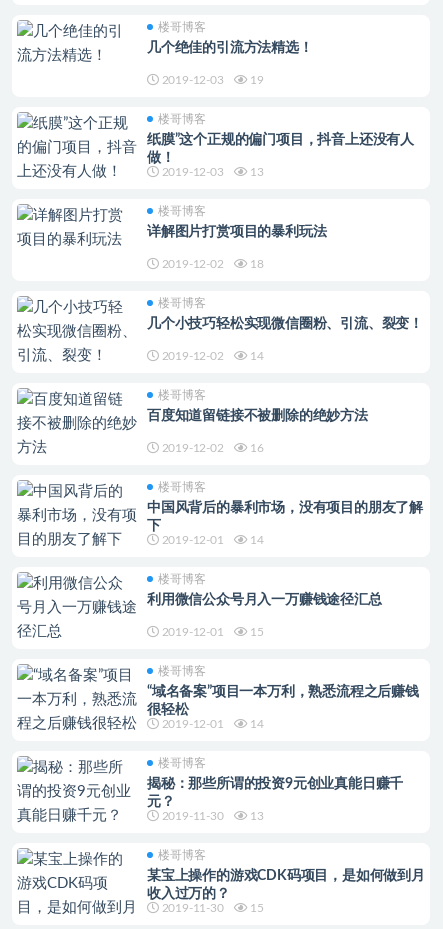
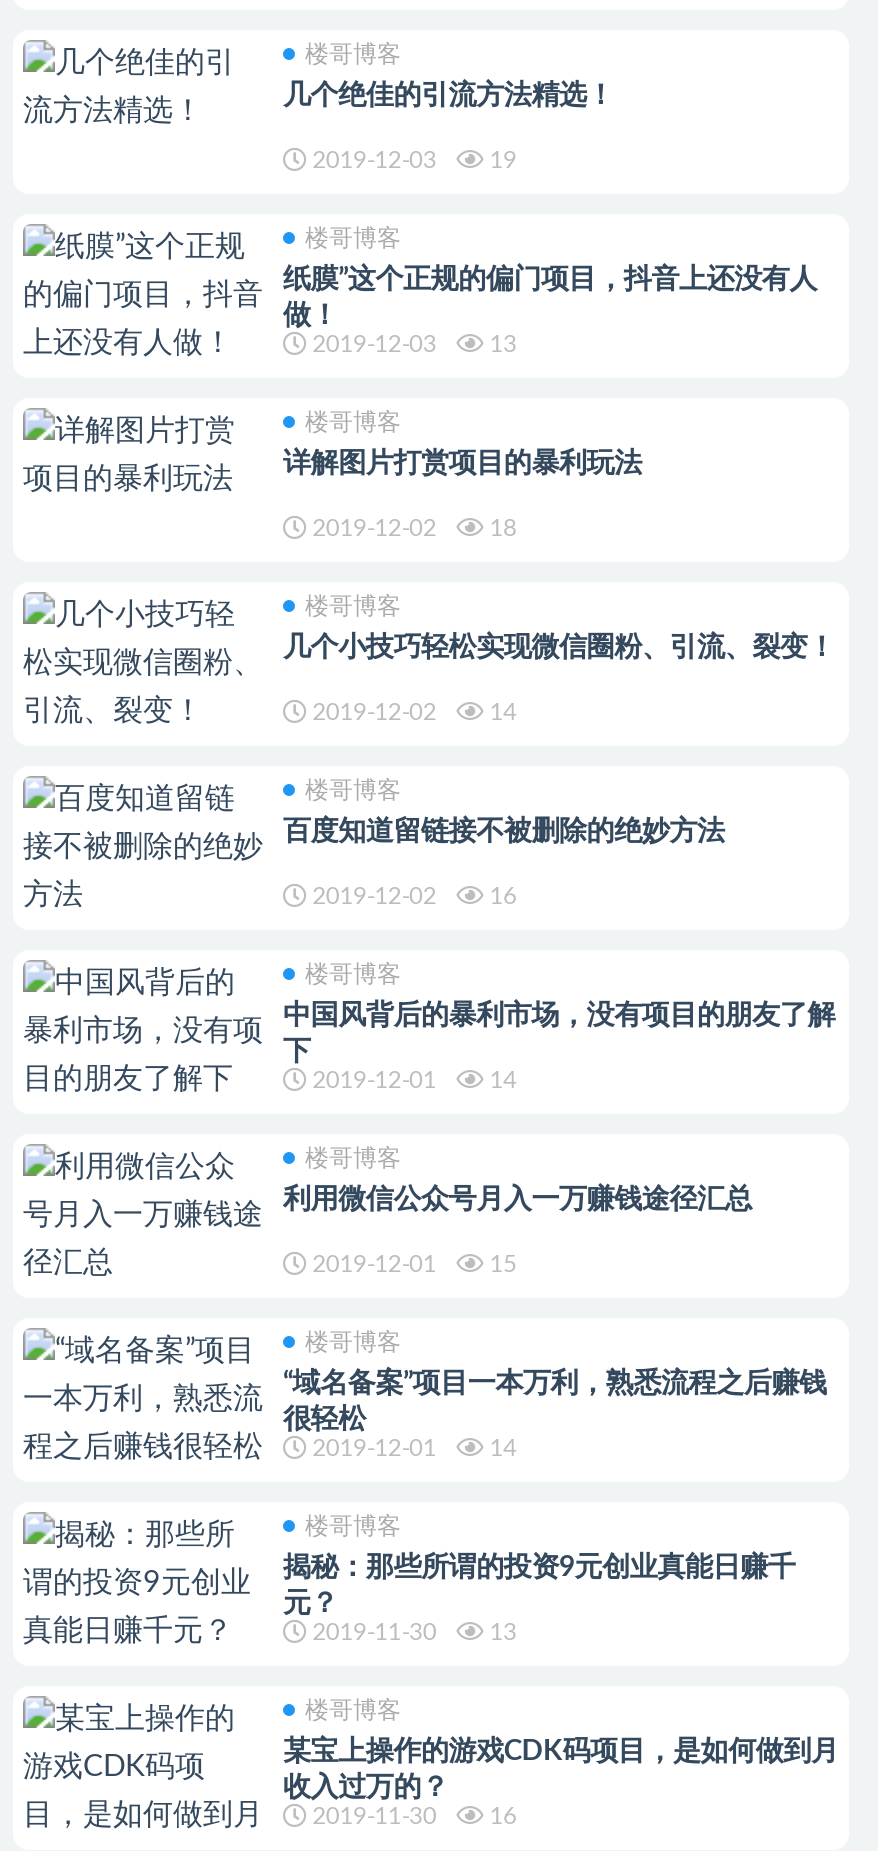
- 2019-11-30 15
+ 2019-11-30 16
